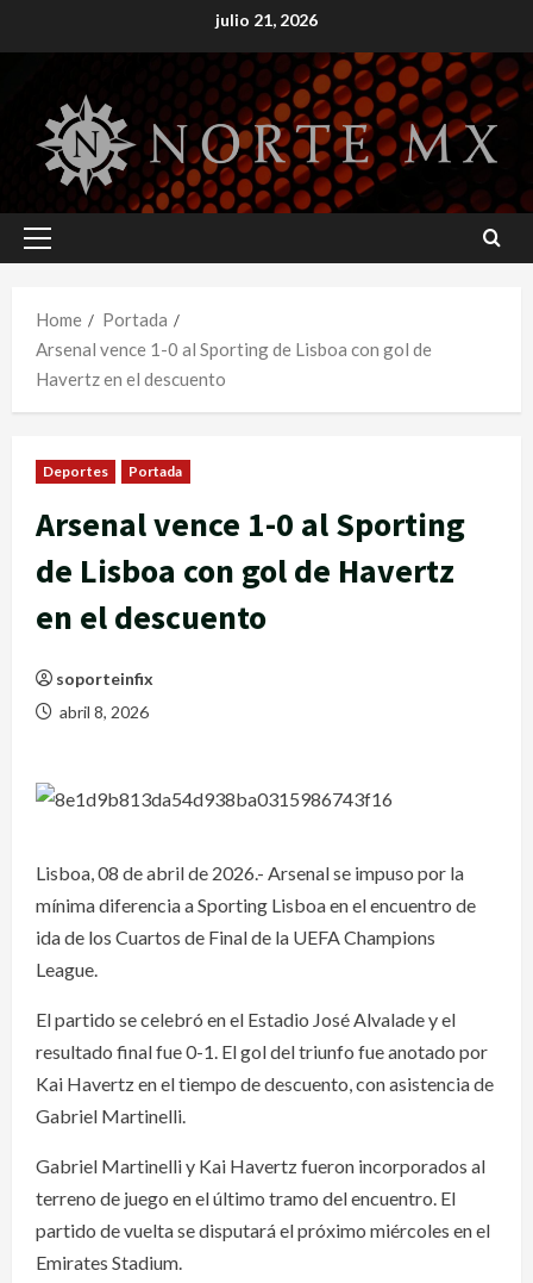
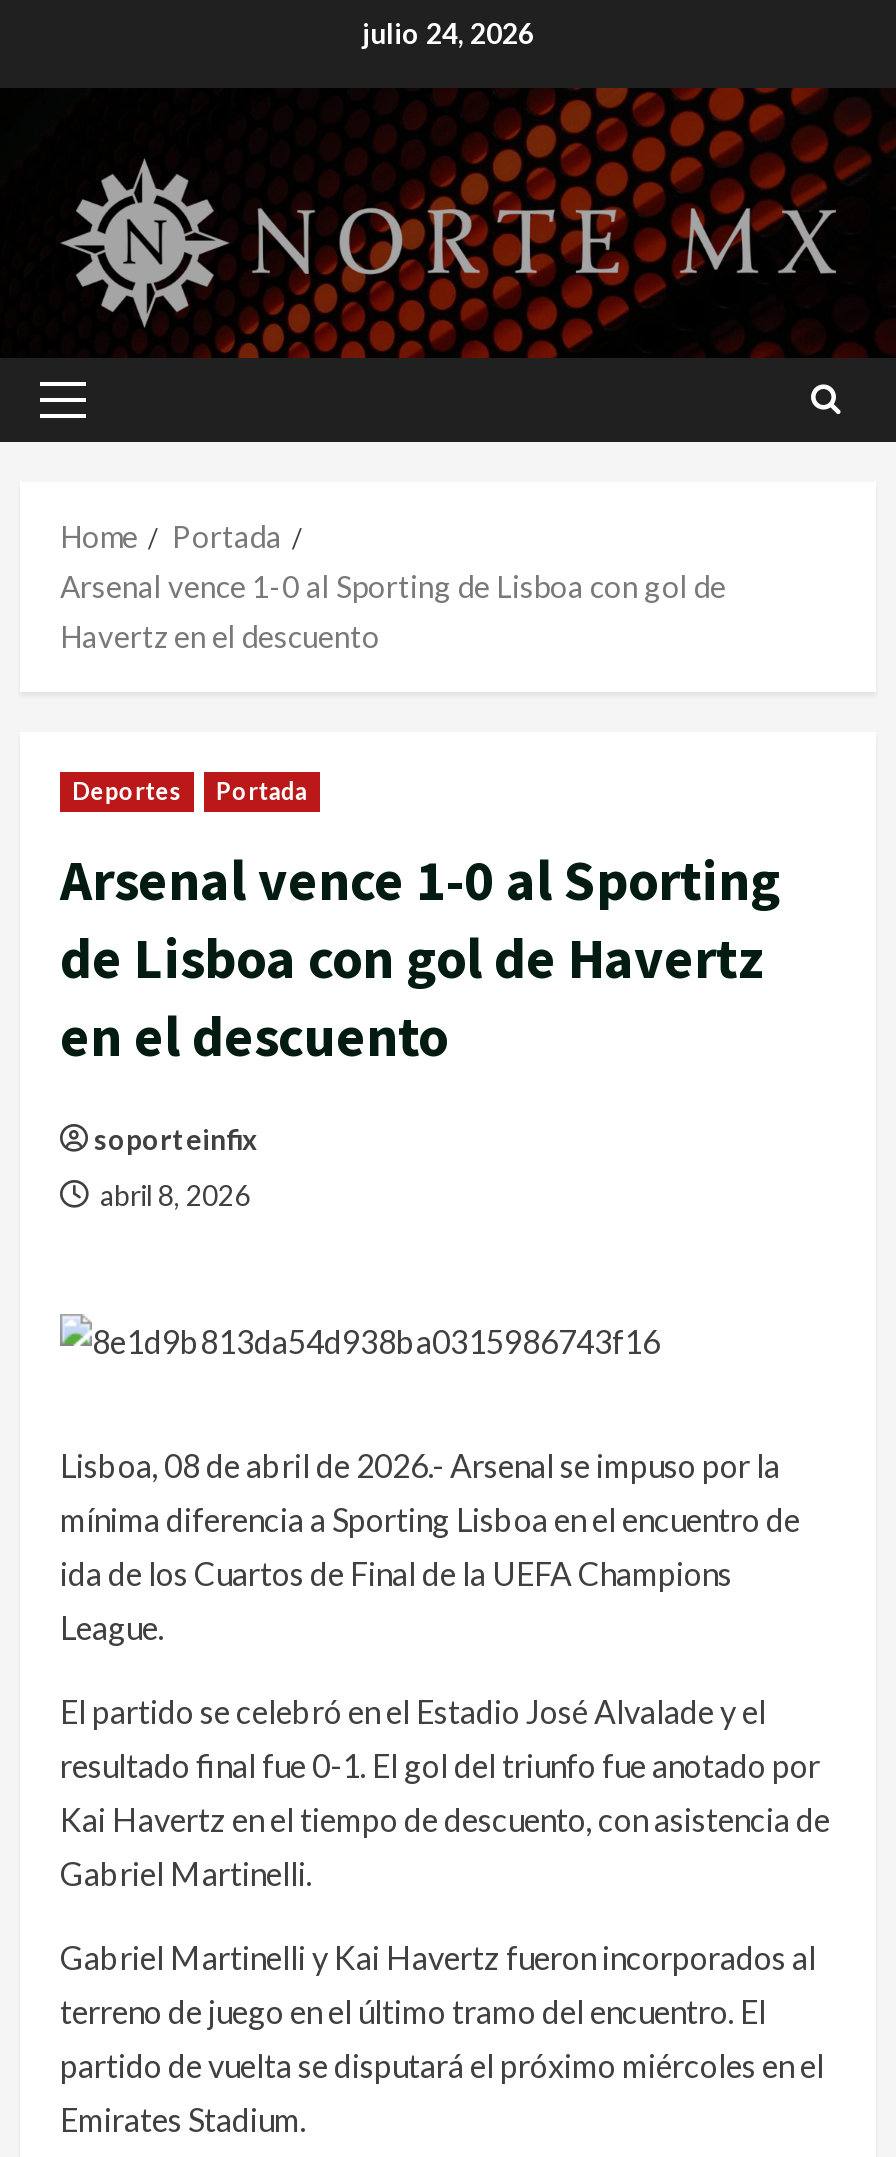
- julio 21, 2026
+ julio 24, 2026
